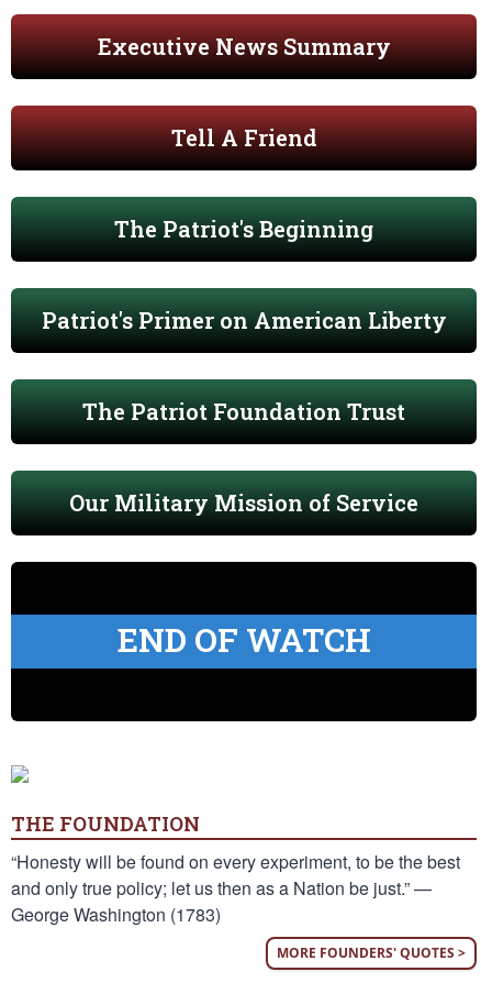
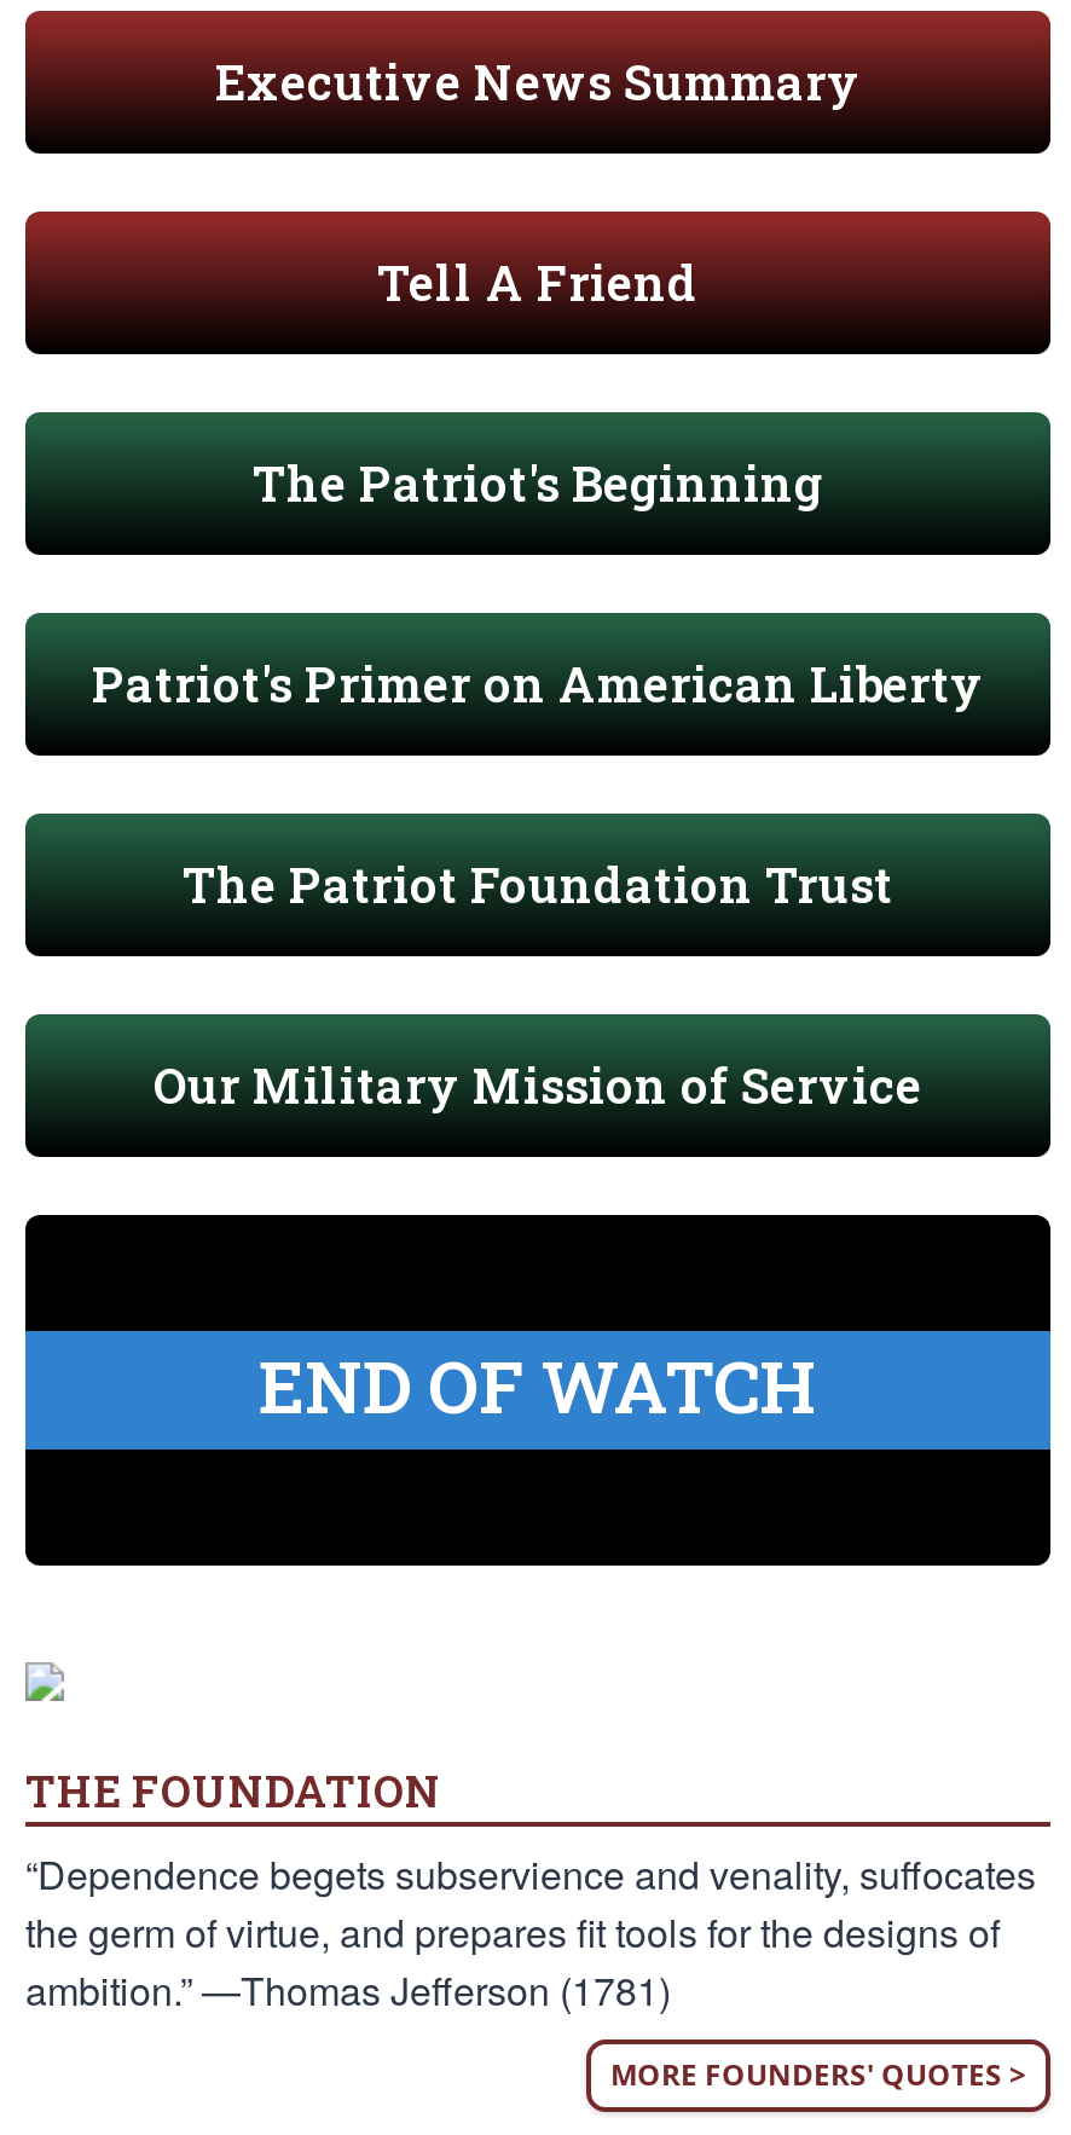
- “Honesty will be found on every experiment, to be the best
- and only true policy; let us then as a Nation be just.” —
- George Washington (1783)
+ “Dependence begets subservience and venality, suffocates
+ the germ of virtue, and prepares fit tools for the designs of
+ ambition.” —Thomas Jefferson (1781)
